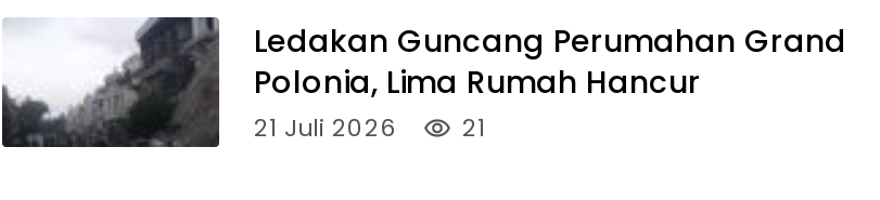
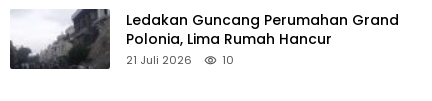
- 21 Juli 2026 21
+ 21 Juli 2026 10
